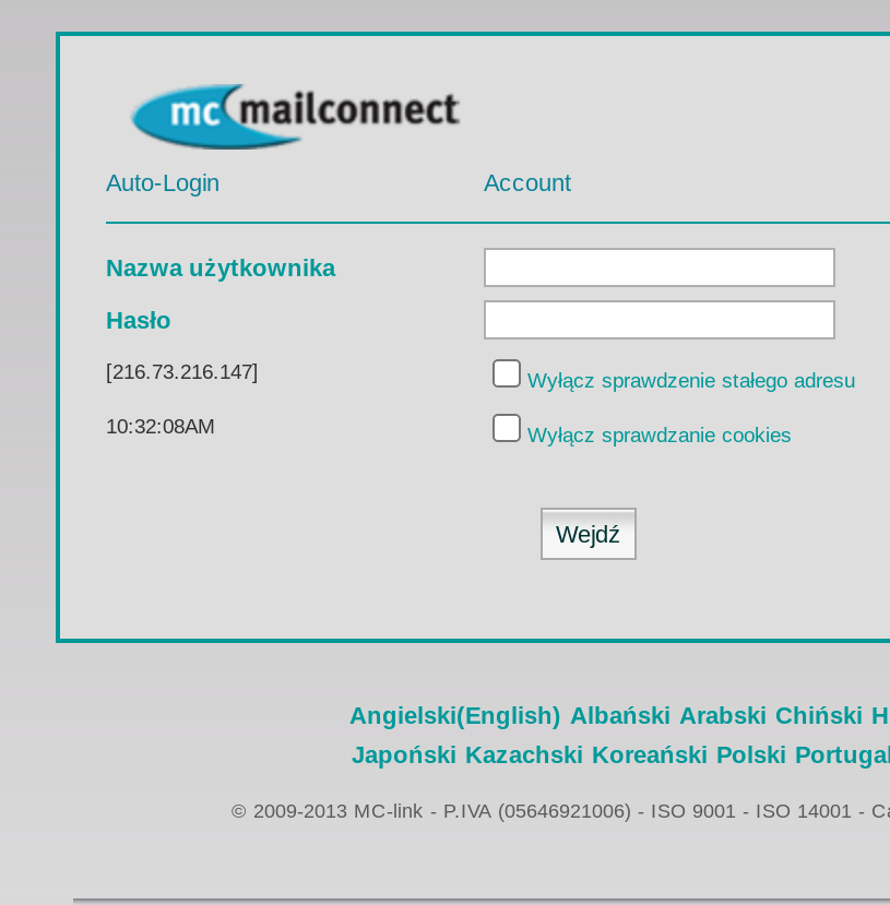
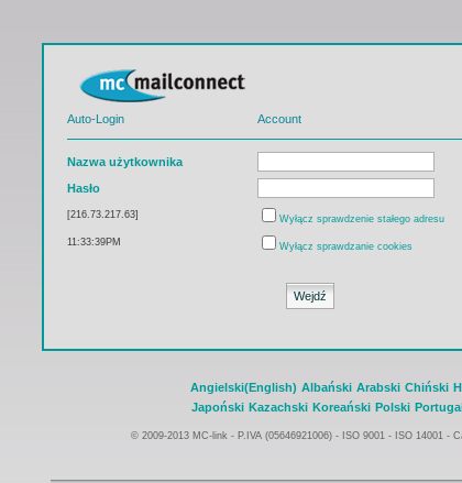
- [216.73.216.147]
+ [216.73.217.63]

- 10:32:08AM
+ 11:33:39PM
